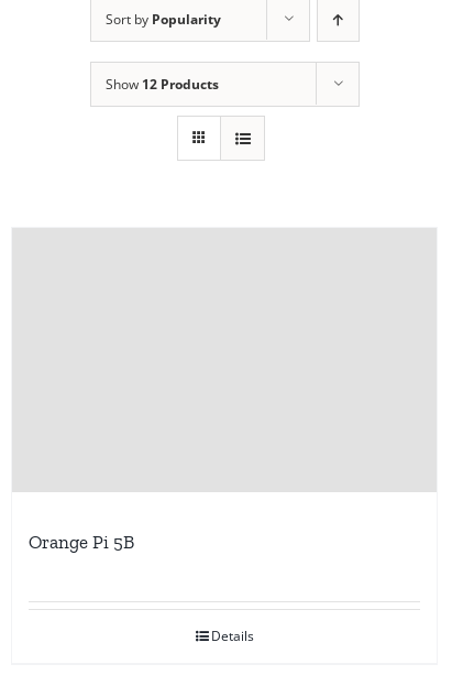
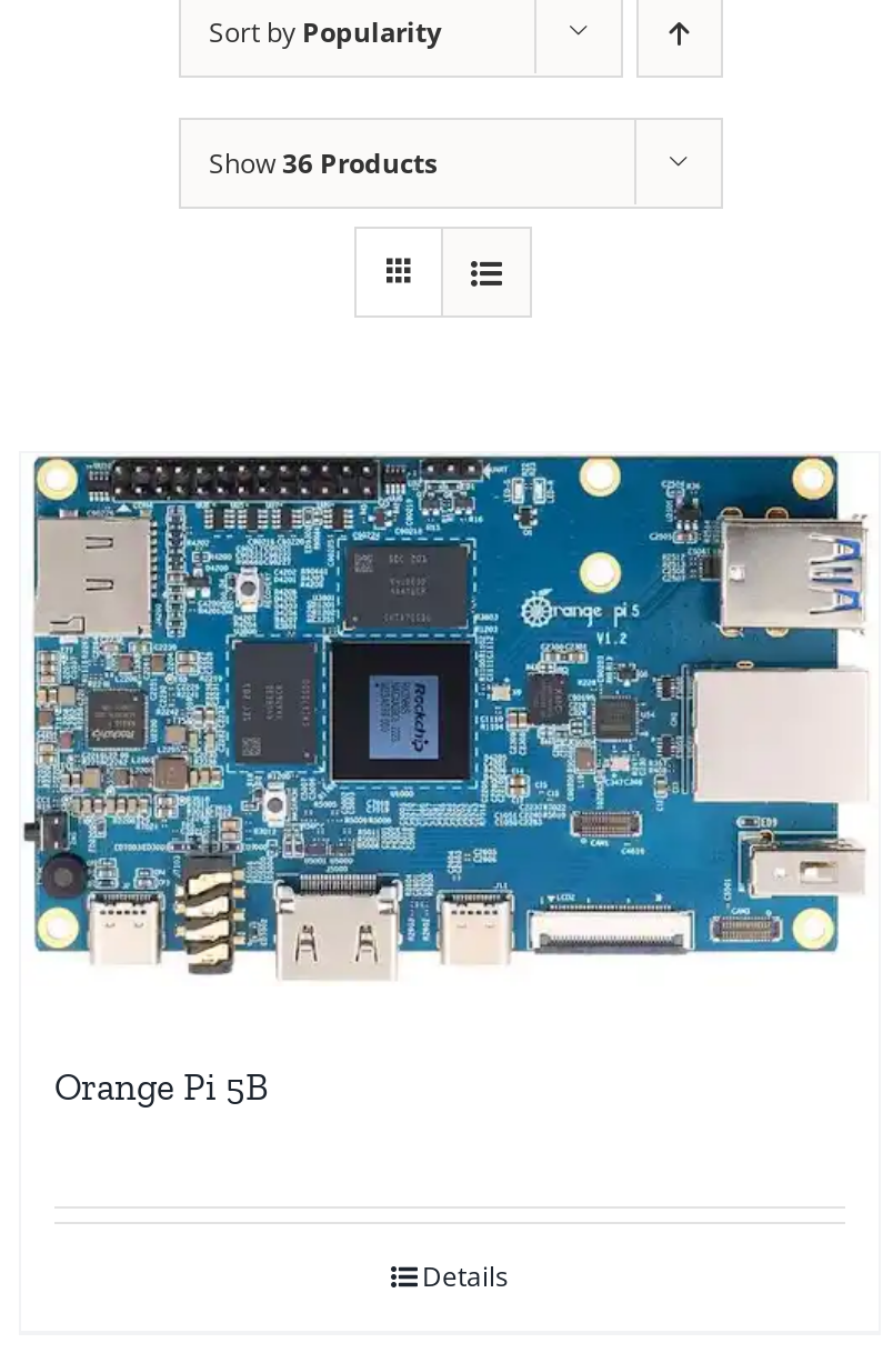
+ [image]

- Show 12 Products
+ Show 36 Products
